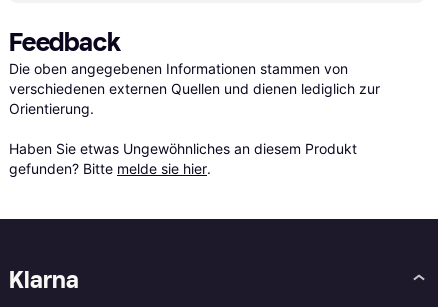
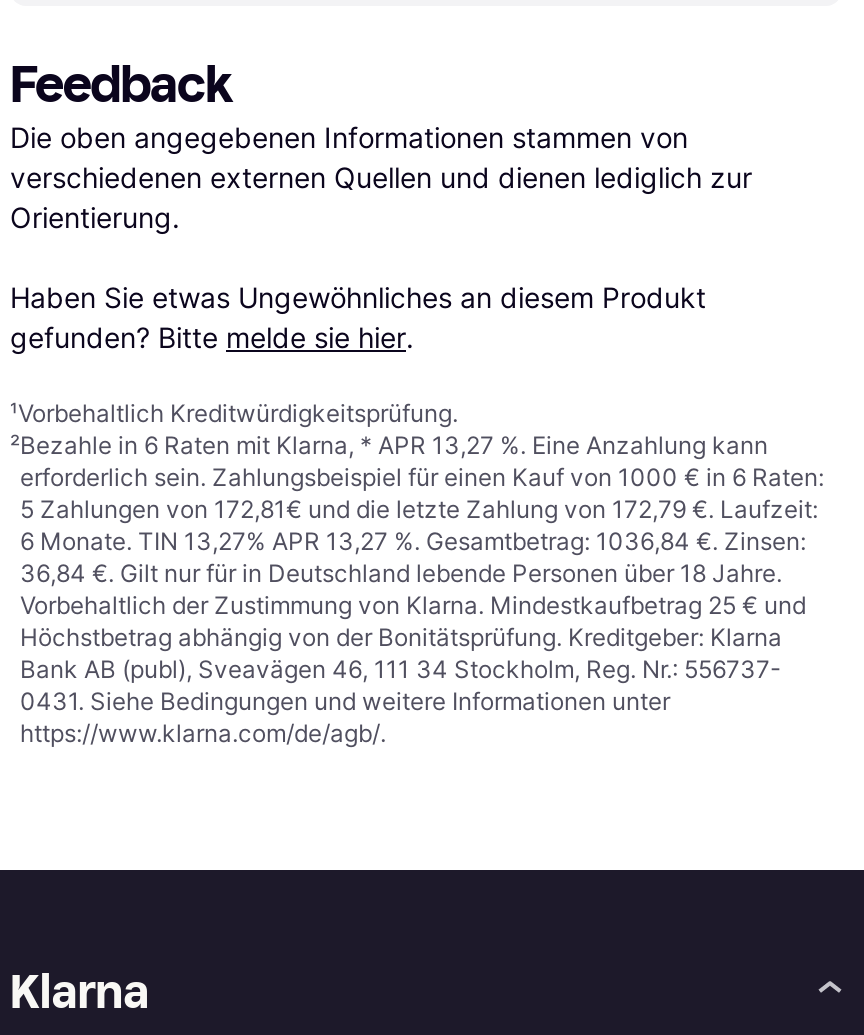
+ ¹Vorbehaltlich Kreditwürdigkeitsprüfung.
+ ²Bezahle in 6 Raten mit Klarna, * APR 13,27 %. Eine Anzahlung kann
+ erforderlich sein. Zahlungsbeispiel für einen Kauf von 1000 € in 6 Raten:
+ 5 Zahlungen von 172,81€ und die letzte Zahlung von 172,79 €. Laufzeit:
+ 6 Monate. TIN 13,27% APR 13,27 %. Gesamtbetrag: 1036,84 €. Zinsen:
+ 36,84 €. Gilt nur für in Deutschland lebende Personen über 18 Jahre.
+ Vorbehaltlich der Zustimmung von Klarna. Mindestkaufbetrag 25 € und
+ Höchstbetrag abhängig von der Bonitätsprüfung. Kreditgeber: Klarna
+ Bank AB (publ), Sveavägen 46, 111 34 Stockholm, Reg. Nr.: 556737-
+ 0431. Siehe Bedingungen und weitere Informationen unter
+ https://www.klarna.com/de/agb/.
